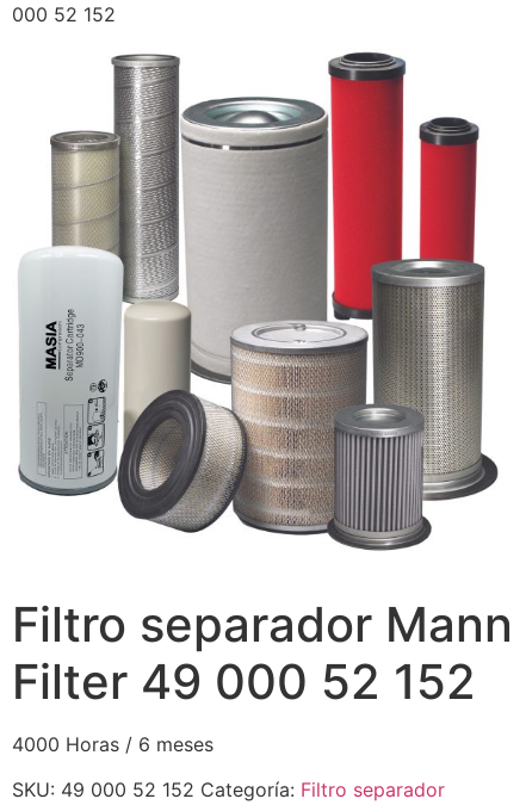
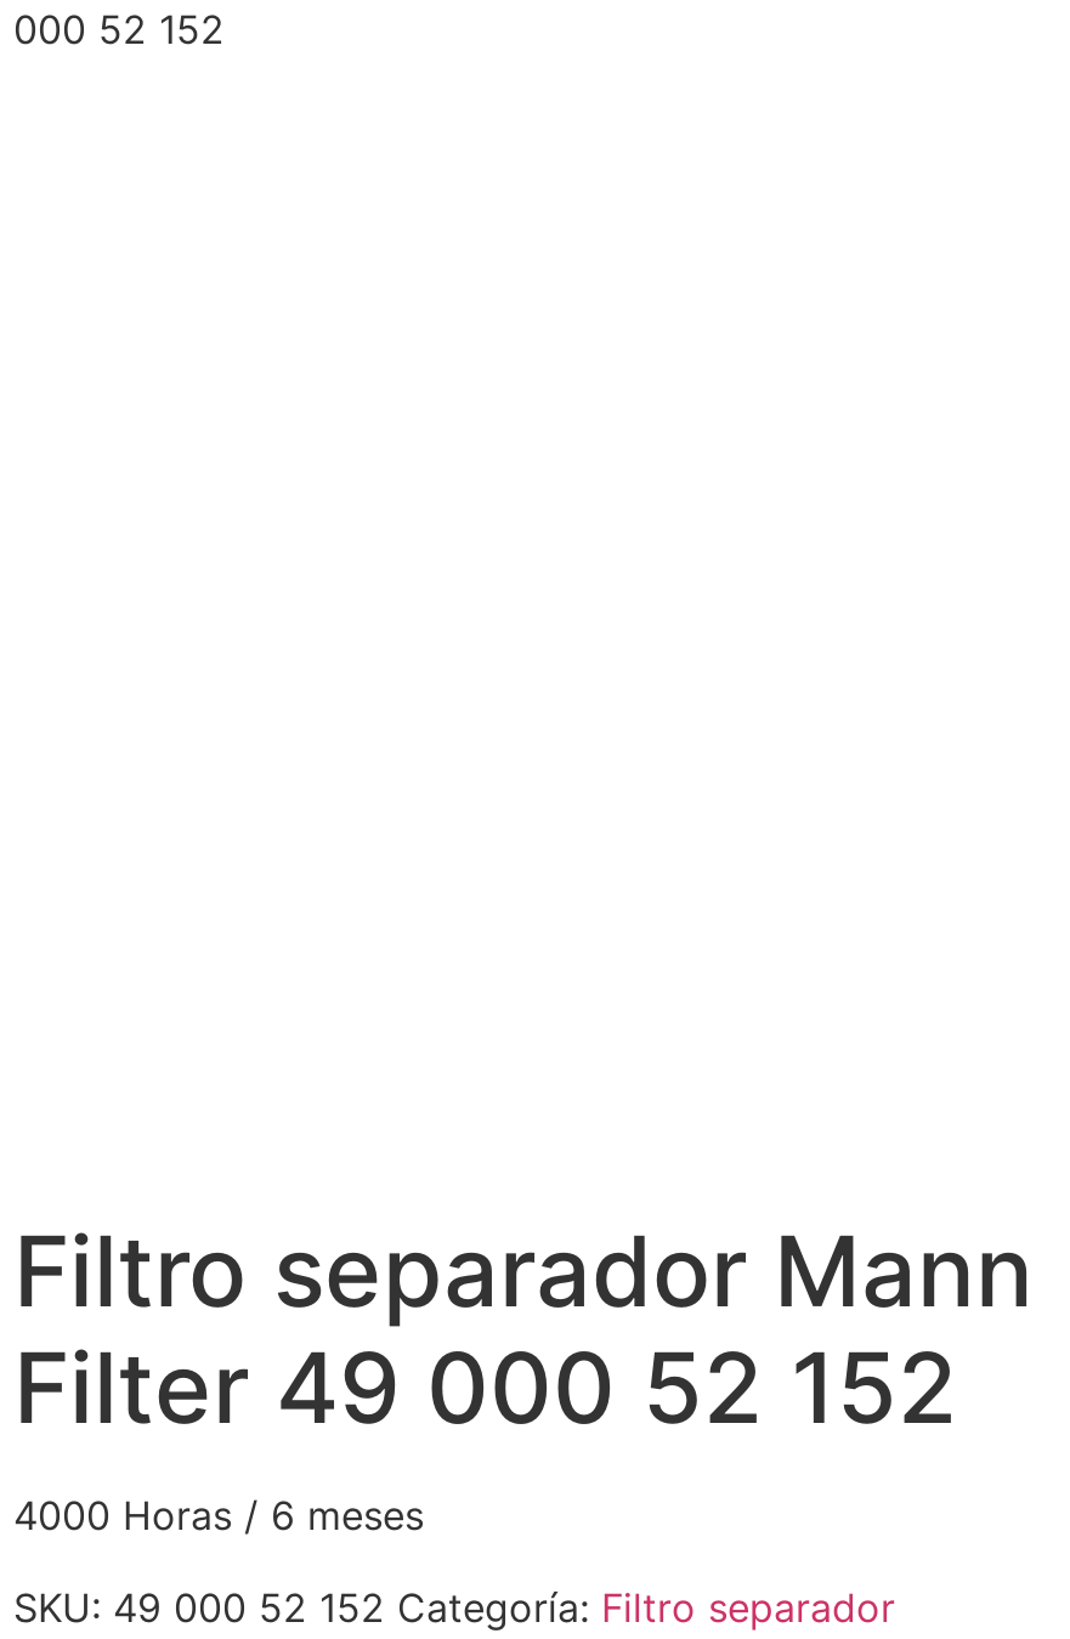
- [image]
